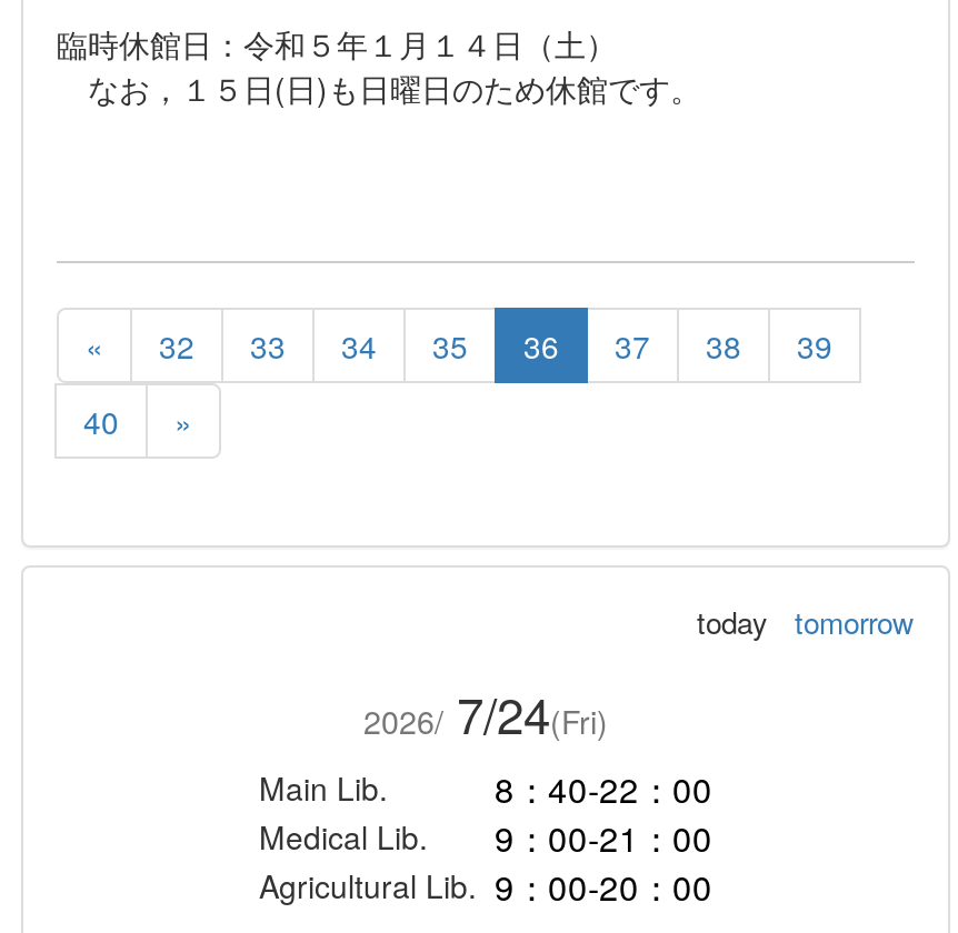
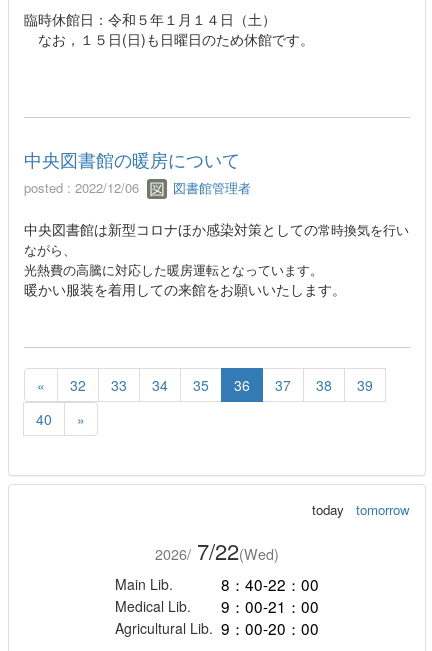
+ 中央図書館の暖房について
+ posted : 2022/12/06
+ 図書館管理者
+ 中央図書館は新型コロナほか感染対策としての常時換気を行い
+ ながら、
+ 光熱費の高騰に対応した暖房運転となっています。
+ 暖かい服装を着用しての来館をお願いいたします。

- 2026/ 7/24(Fri)
+ 2026/ 7/22(Wed)
